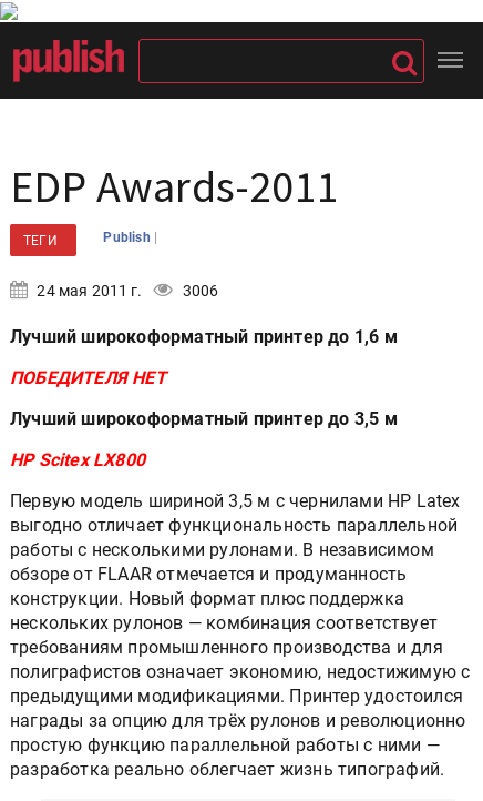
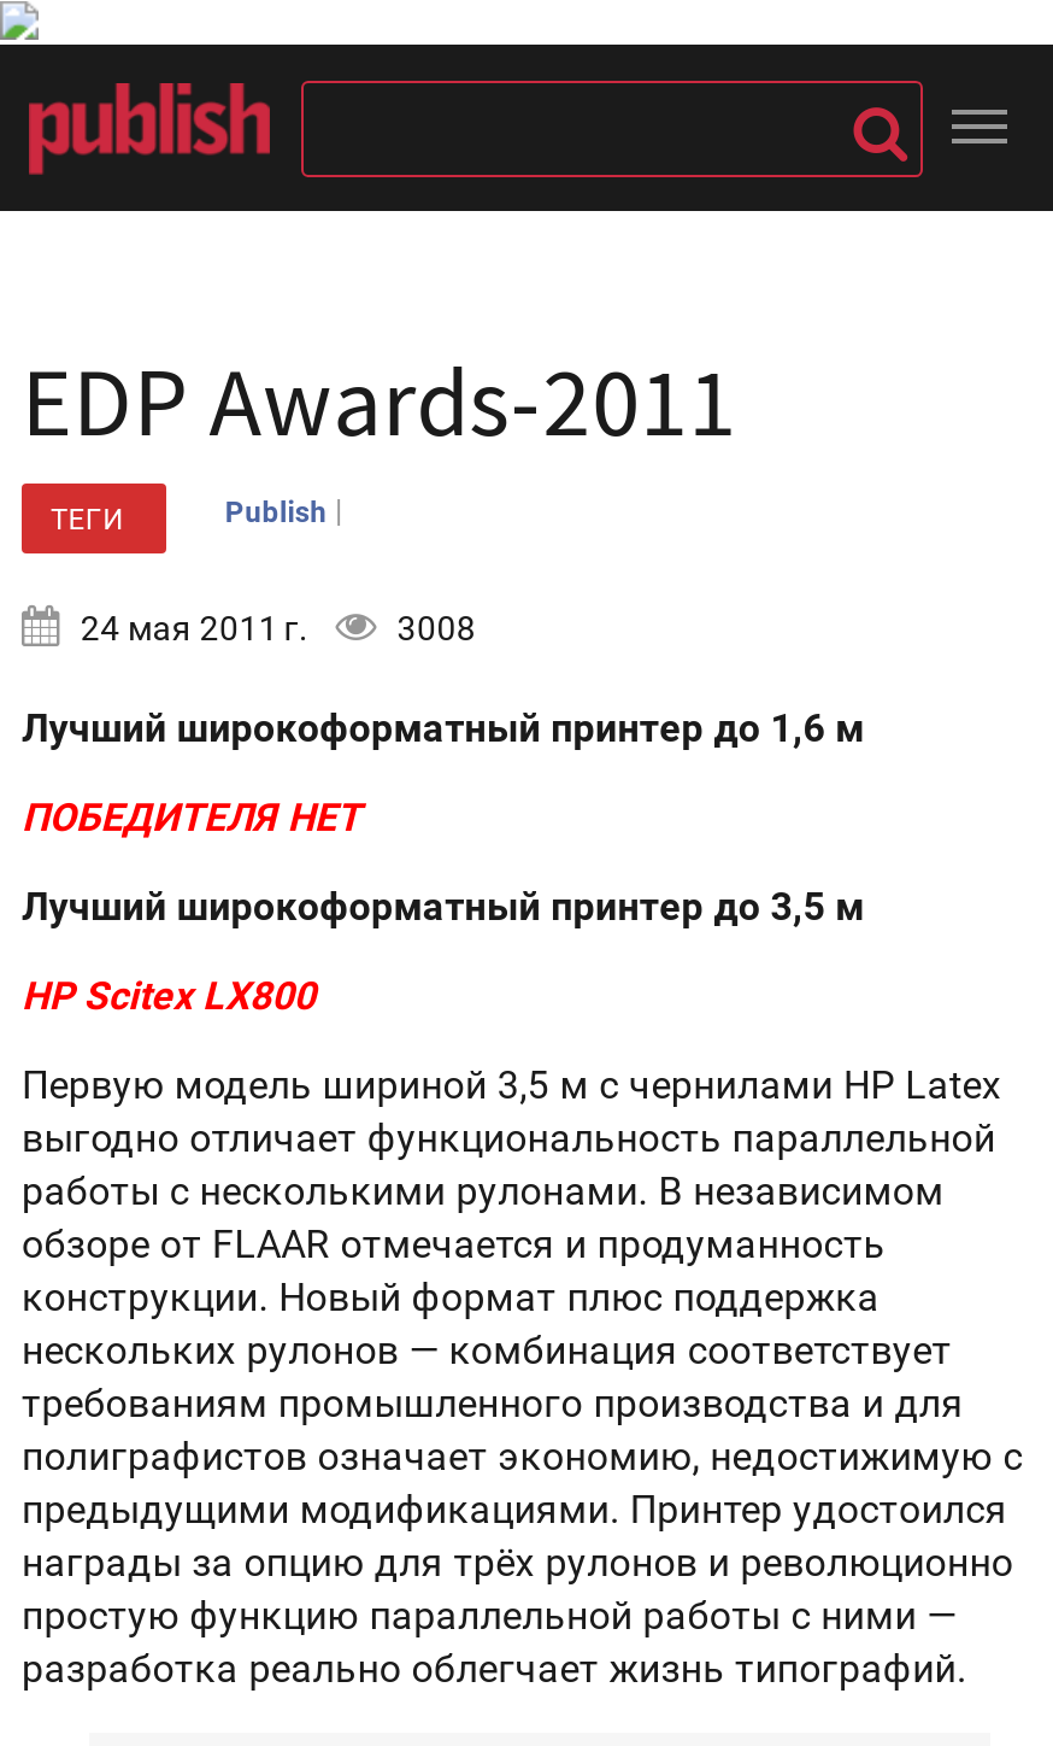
- 3006
+ 3008
